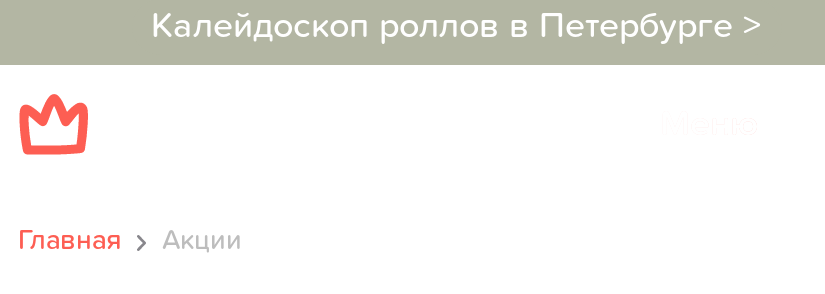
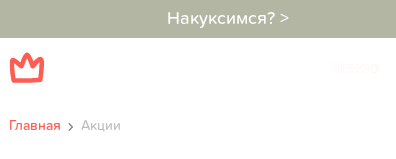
- Калейдоскоп роллов в Петербурге >
+ Накуксимся? >
